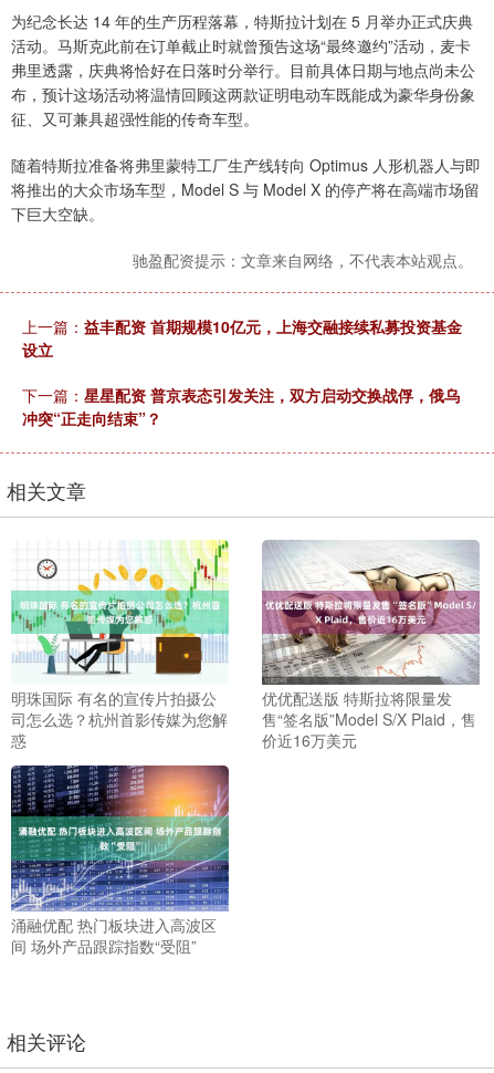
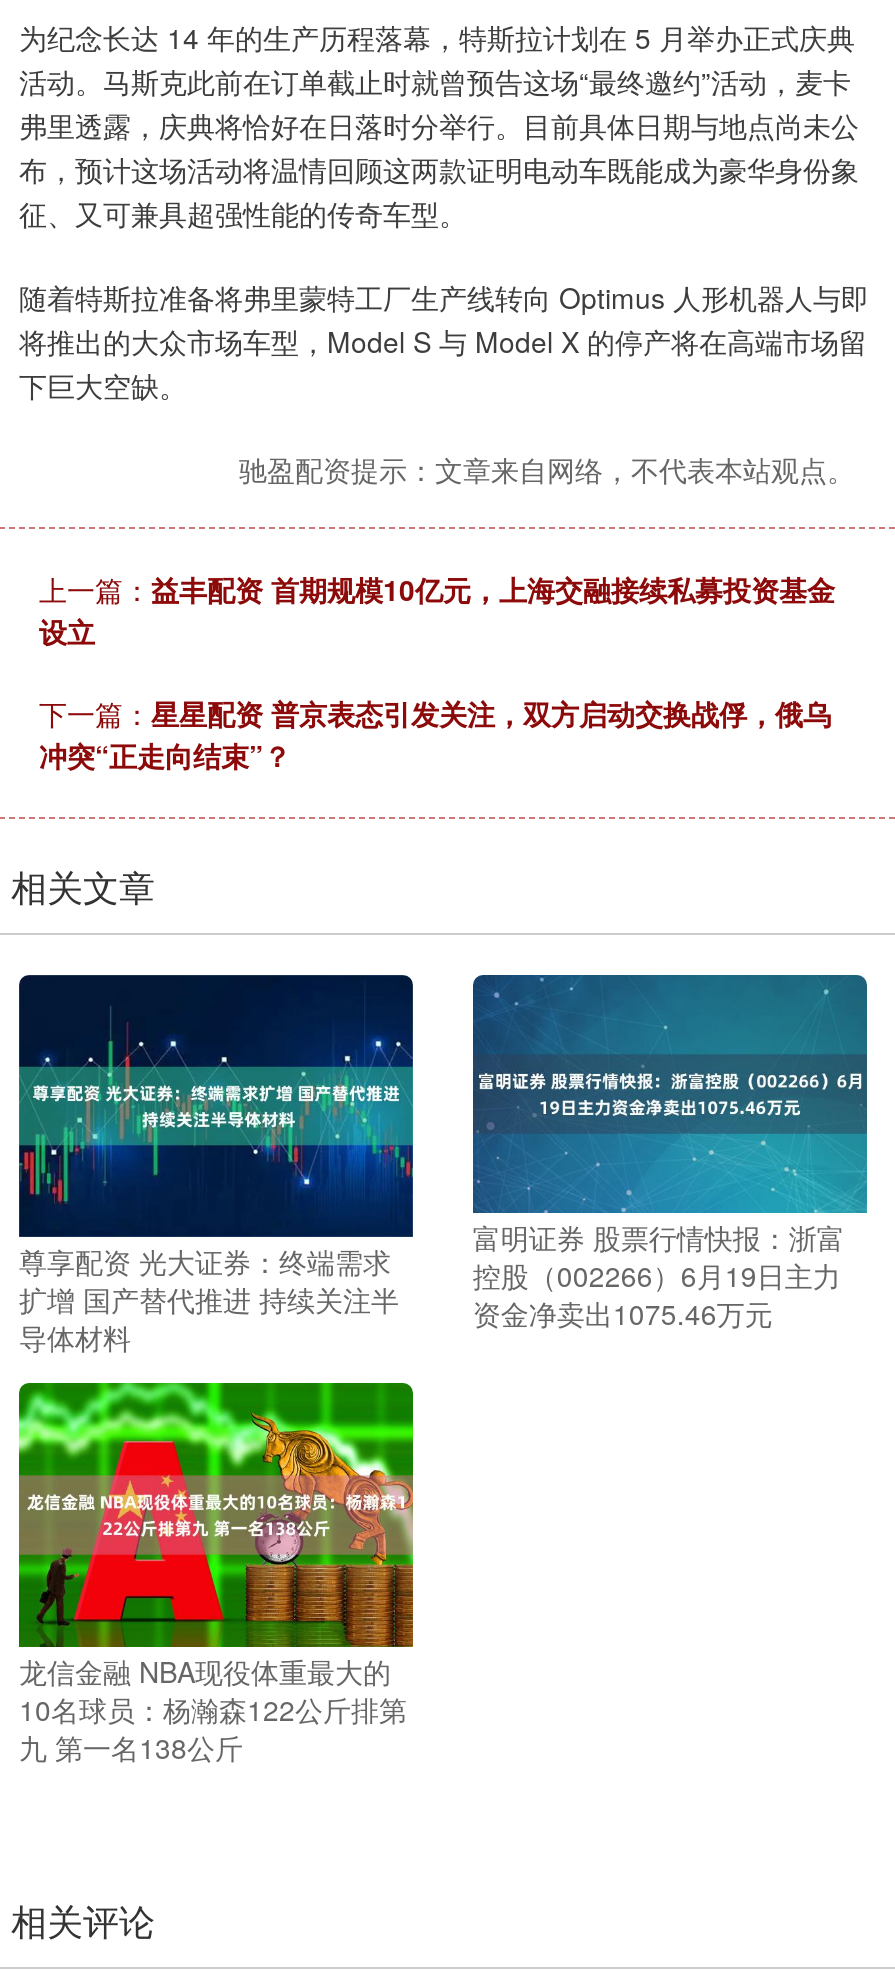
- [image]
- 明珠国际 有名的宣传片拍摄公
- 司怎么选？杭州首影传媒为您解
- 惑
+ [image]
+ 尊享配资 光大证券：终端需求
+ 扩增 国产替代推进 持续关注半
+ 导体材料

- [image]
- 优优配送版 特斯拉将限量发
- 售“签名版”Model S/X Plaid，售
- 价近16万美元
+ [image]
+ 富明证券 股票行情快报：浙富
+ 控股（002266）6月19日主力
+ 资金净卖出1075.46万元

- [image]
- 涌融优配 热门板块进入高波区
- 间 场外产品跟踪指数“受阻”
+ [image]
+ 龙信金融 NBA现役体重最大的
+ 10名球员：杨瀚森122公斤排第
+ 九 第一名138公斤
